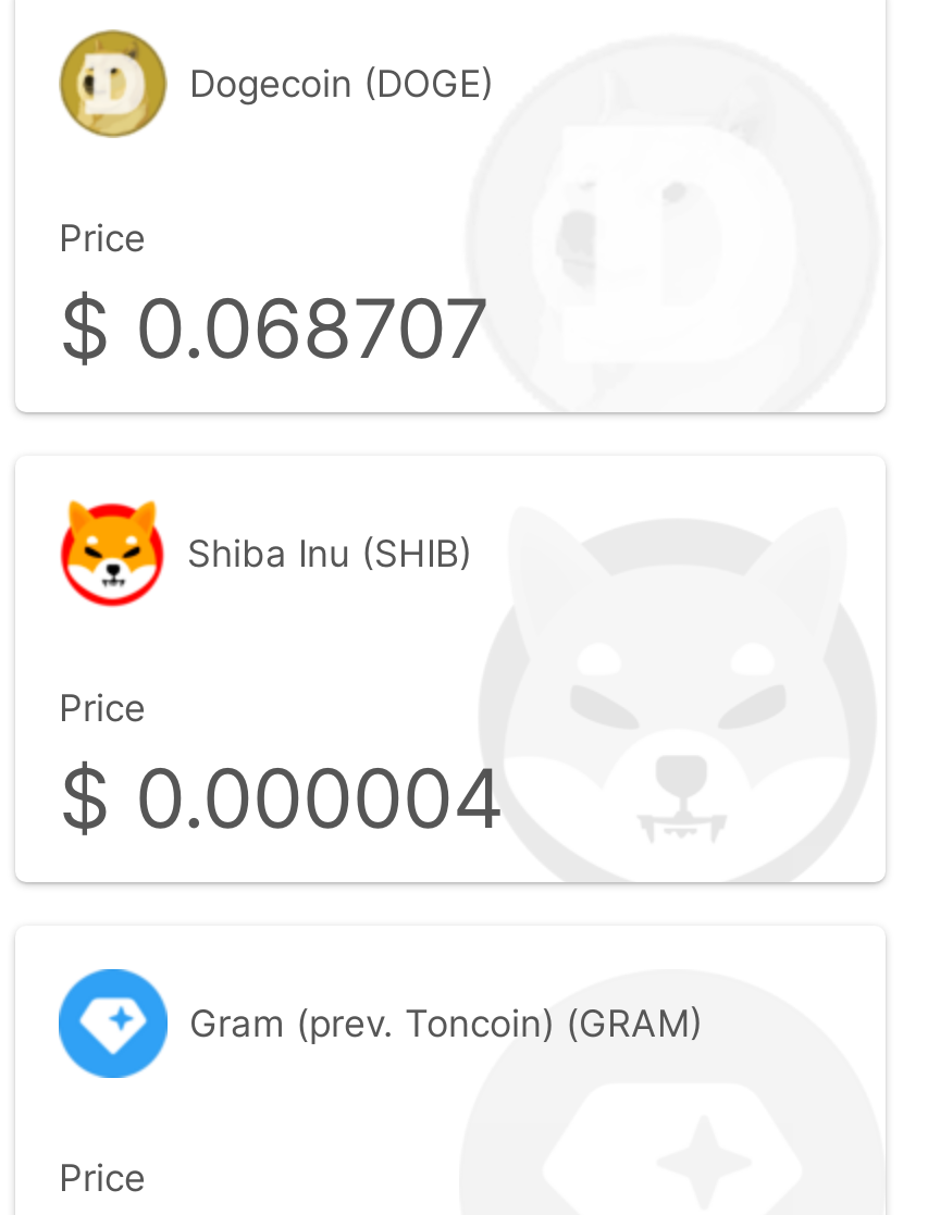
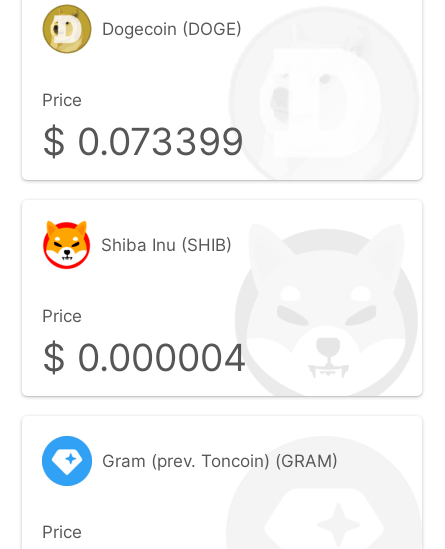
- $ 0.068707
+ $ 0.073399
